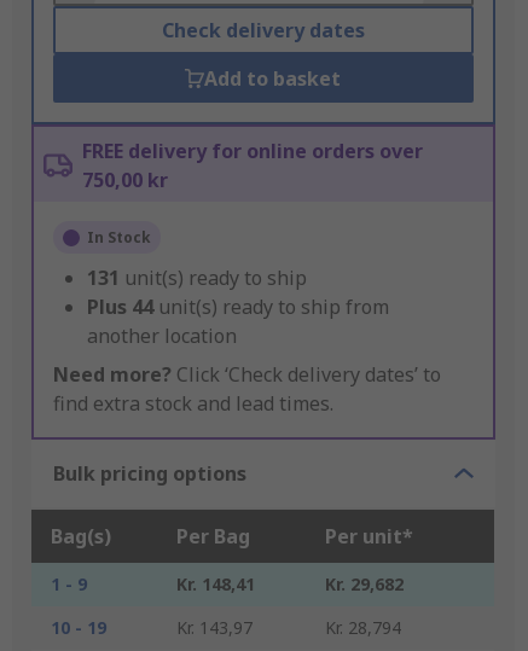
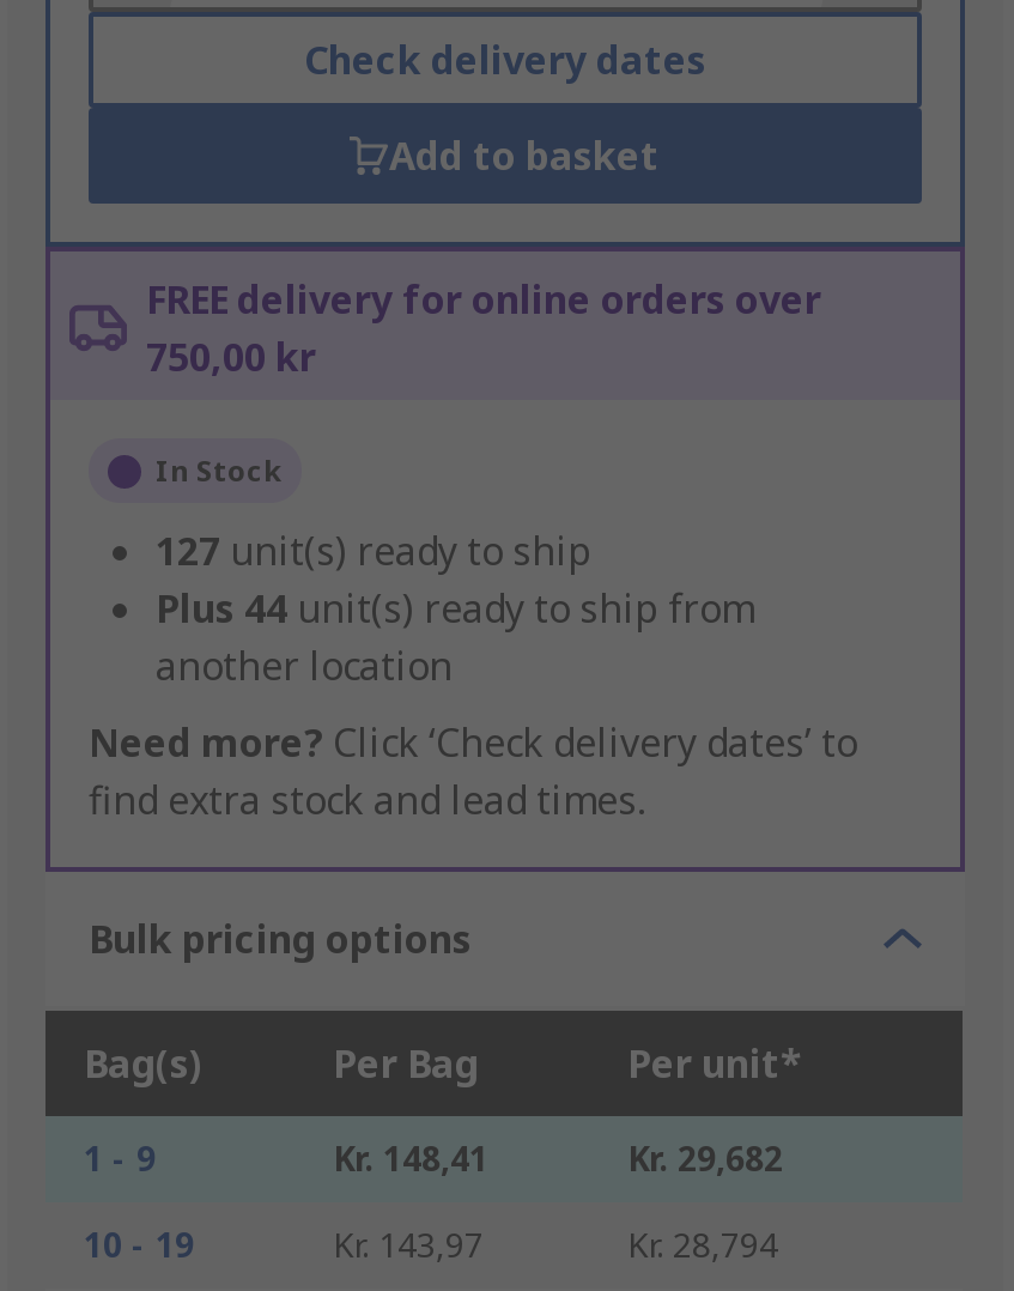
- 131 unit(s) ready to ship
+ 127 unit(s) ready to ship
